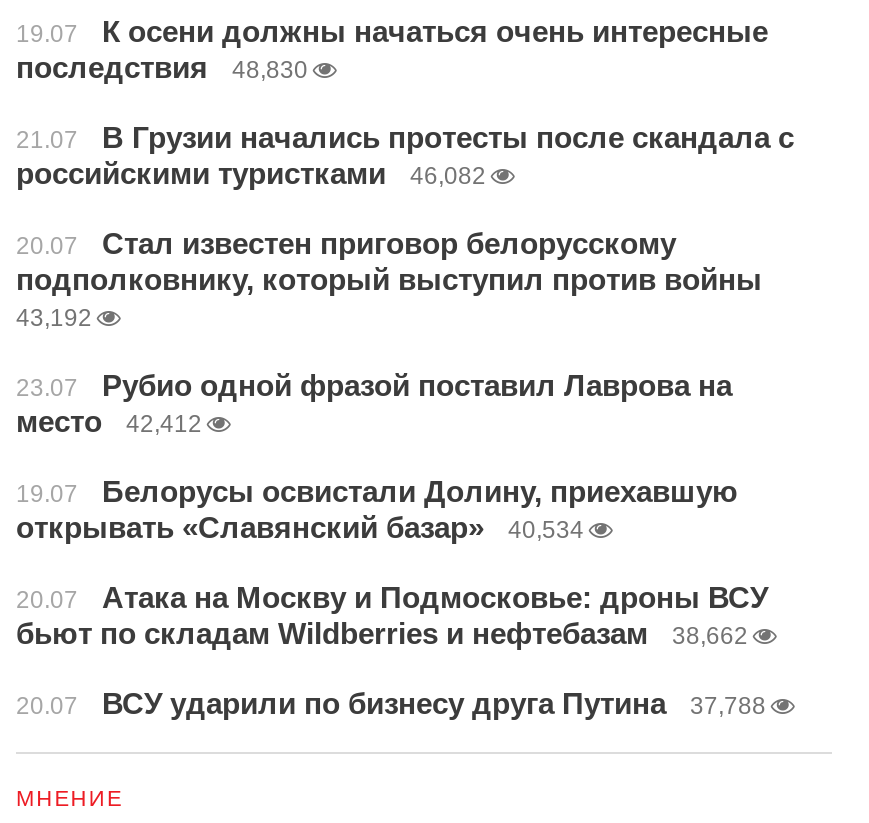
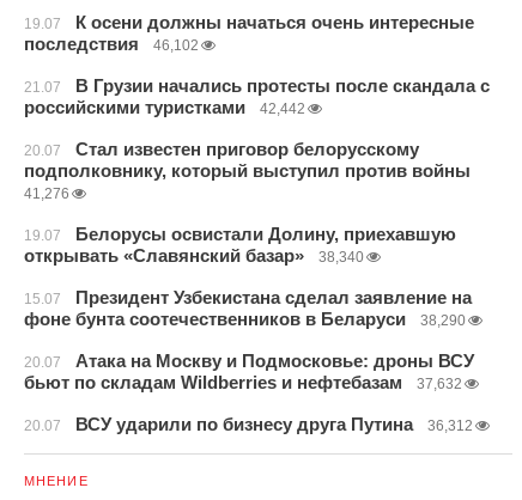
- последствия 48,830
+ последствия 46,102

- российскими туристками 46,082
+ российскими туристками 42,442

- 43,192
- 23.07
- Рубио одной фразой поставил Лаврова на
- место
- 42,412
+ 41,276

moved up: 19.07 | Белорусы освистали Долину, приехавшую | открывать «Славянский базар»

- 40,534
+ 38,340
+ 15.07
+ Президент Узбекистана сделал заявление на
+ фоне бунта соотечественников в Беларуси
+ 38,290

- бьют по складам Wildberries и нефтебазам 38,662
+ бьют по складам Wildberries и нефтебазам 37,632

- 20.07 ВСУ ударили по бизнесу друга Путина 37,788
+ 20.07 ВСУ ударили по бизнесу друга Путина 36,312
